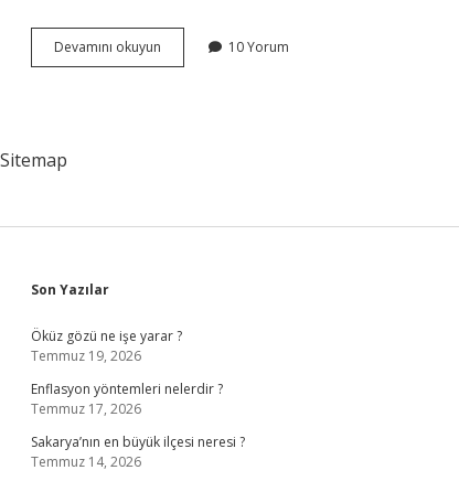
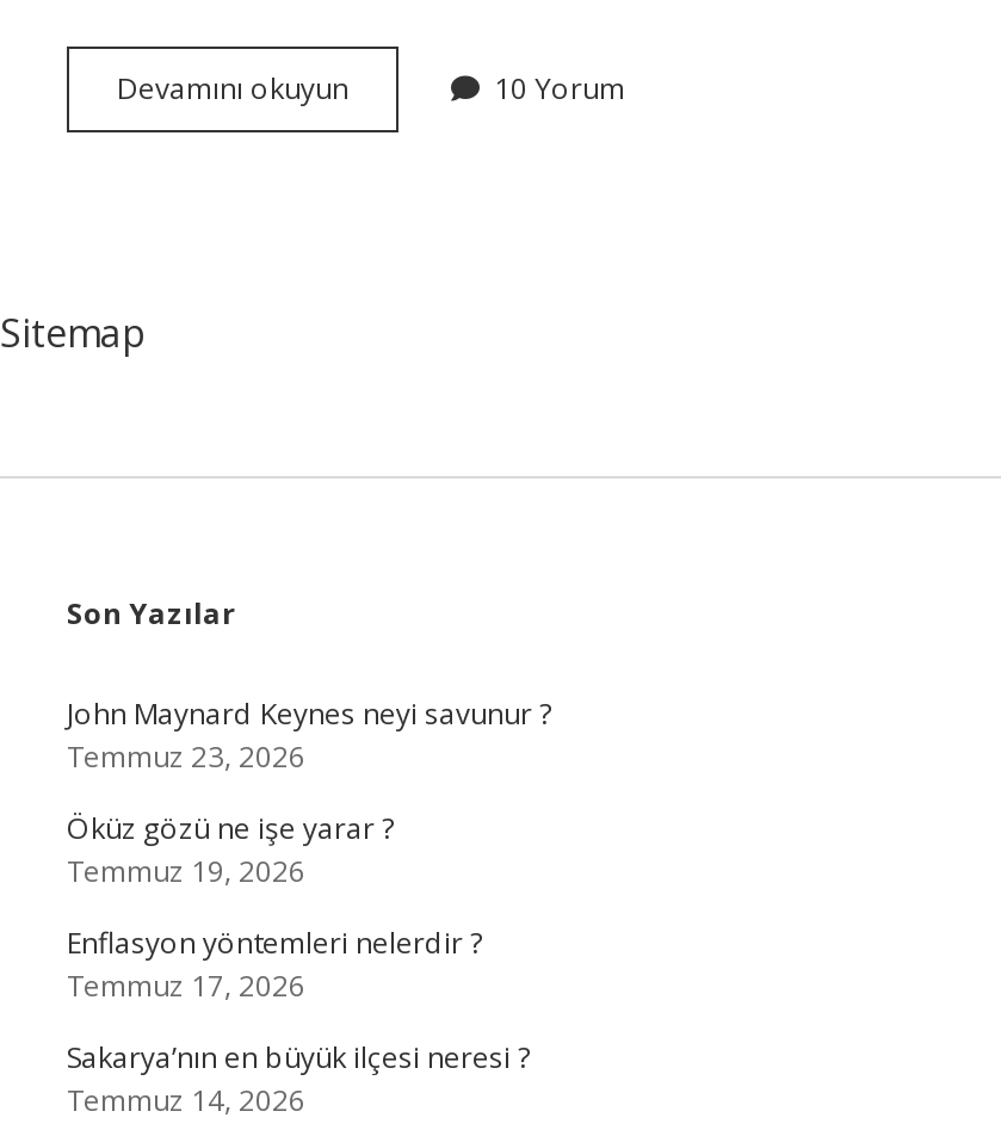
+ John Maynard Keynes neyi savunur ?
+ Temmuz 23, 2026
